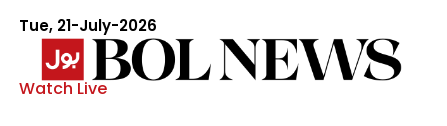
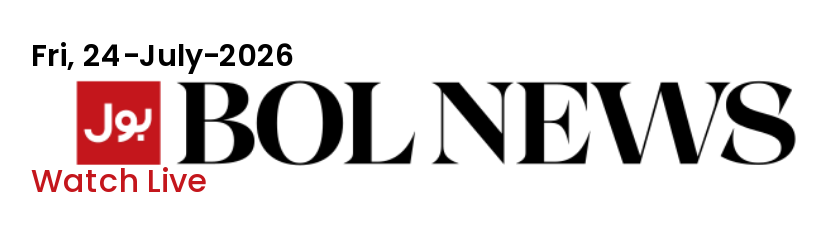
- Tue, 21-July-2026
+ Fri, 24-July-2026
